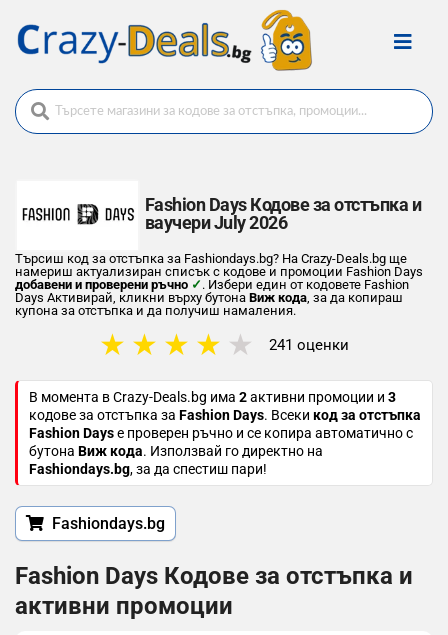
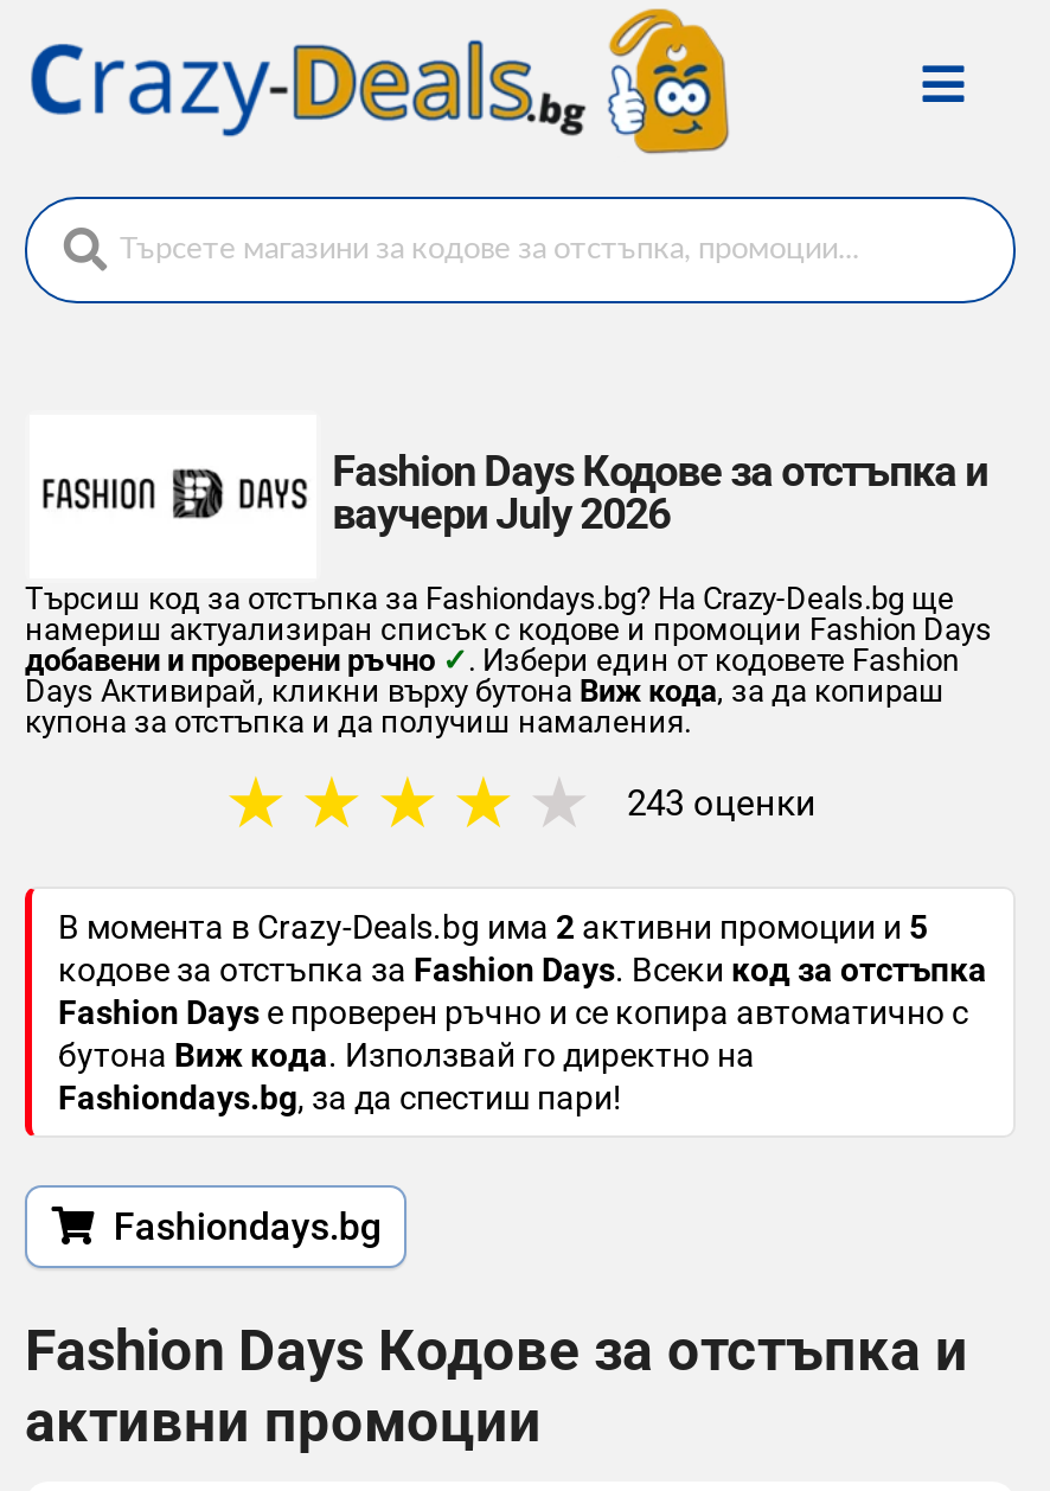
- 241 оценки
+ 243 оценки

- В момента в Crazy-Deals.bg има 2 активни промоции и 3
+ В момента в Crazy-Deals.bg има 2 активни промоции и 5
